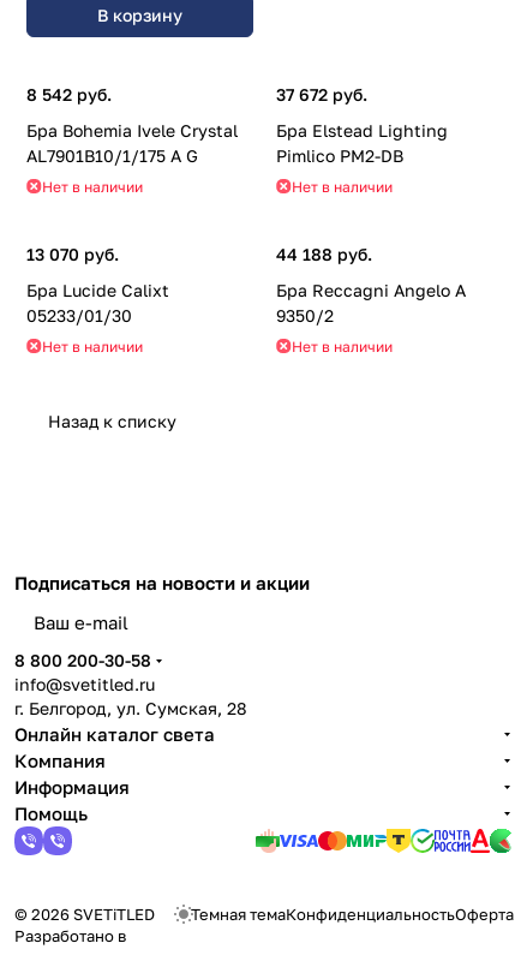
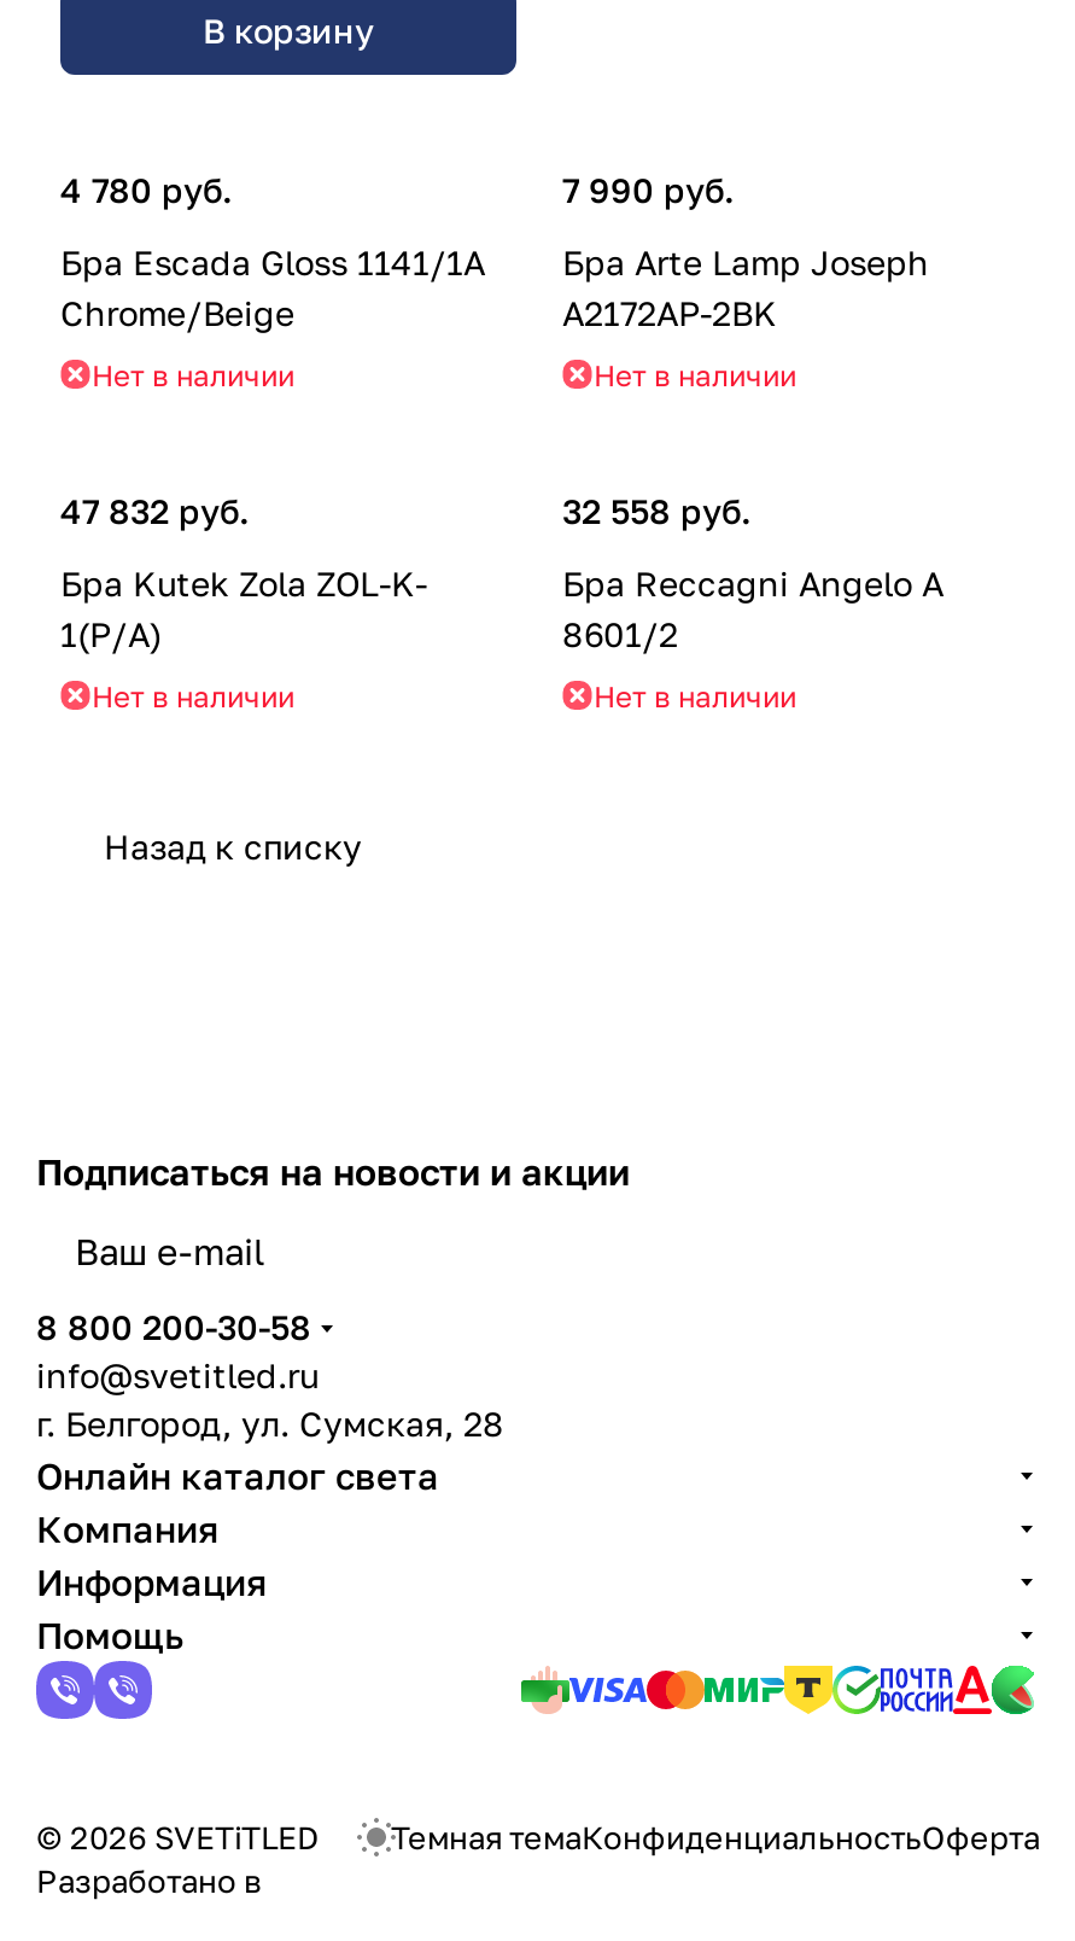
- 8 542 руб.
+ 4 780 руб.

- 37 672 руб.
+ 7 990 руб.

- Бра Bohemia Ivele Crystal
- AL7901B10/1/175 A G
+ Бра Escada Gloss 1141/1A
+ Chrome/Beige

- Бра Elstead Lighting
- Pimlico PM2-DB
+ Бра Arte Lamp Joseph
+ A2172AP-2BK

- 13 070 руб.
+ 47 832 руб.

- 44 188 руб.
+ 32 558 руб.

- Бра Lucide Calixt
- 05233/01/30
+ Бра Kutek Zola ZOL-K-
+ 1(P/A)

- 9350/2
+ 8601/2
